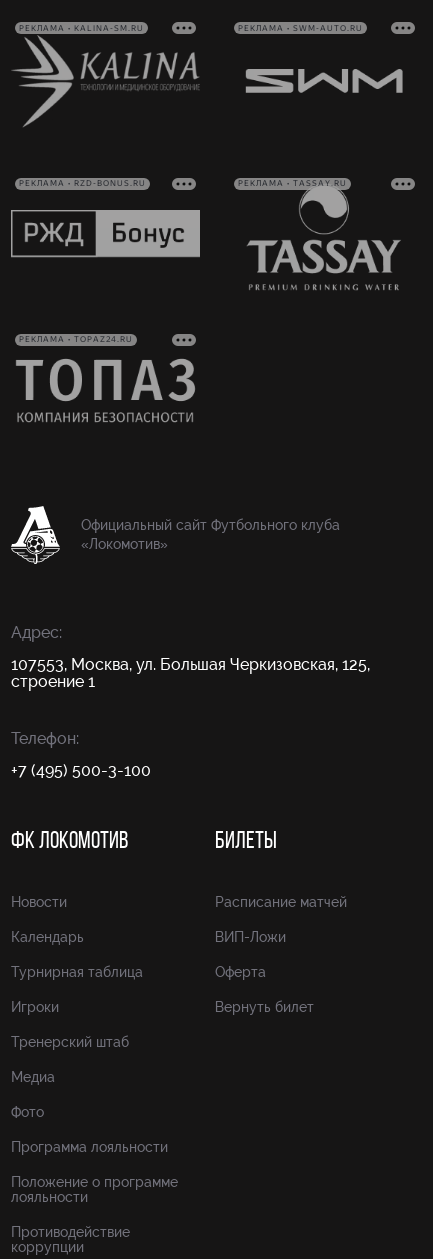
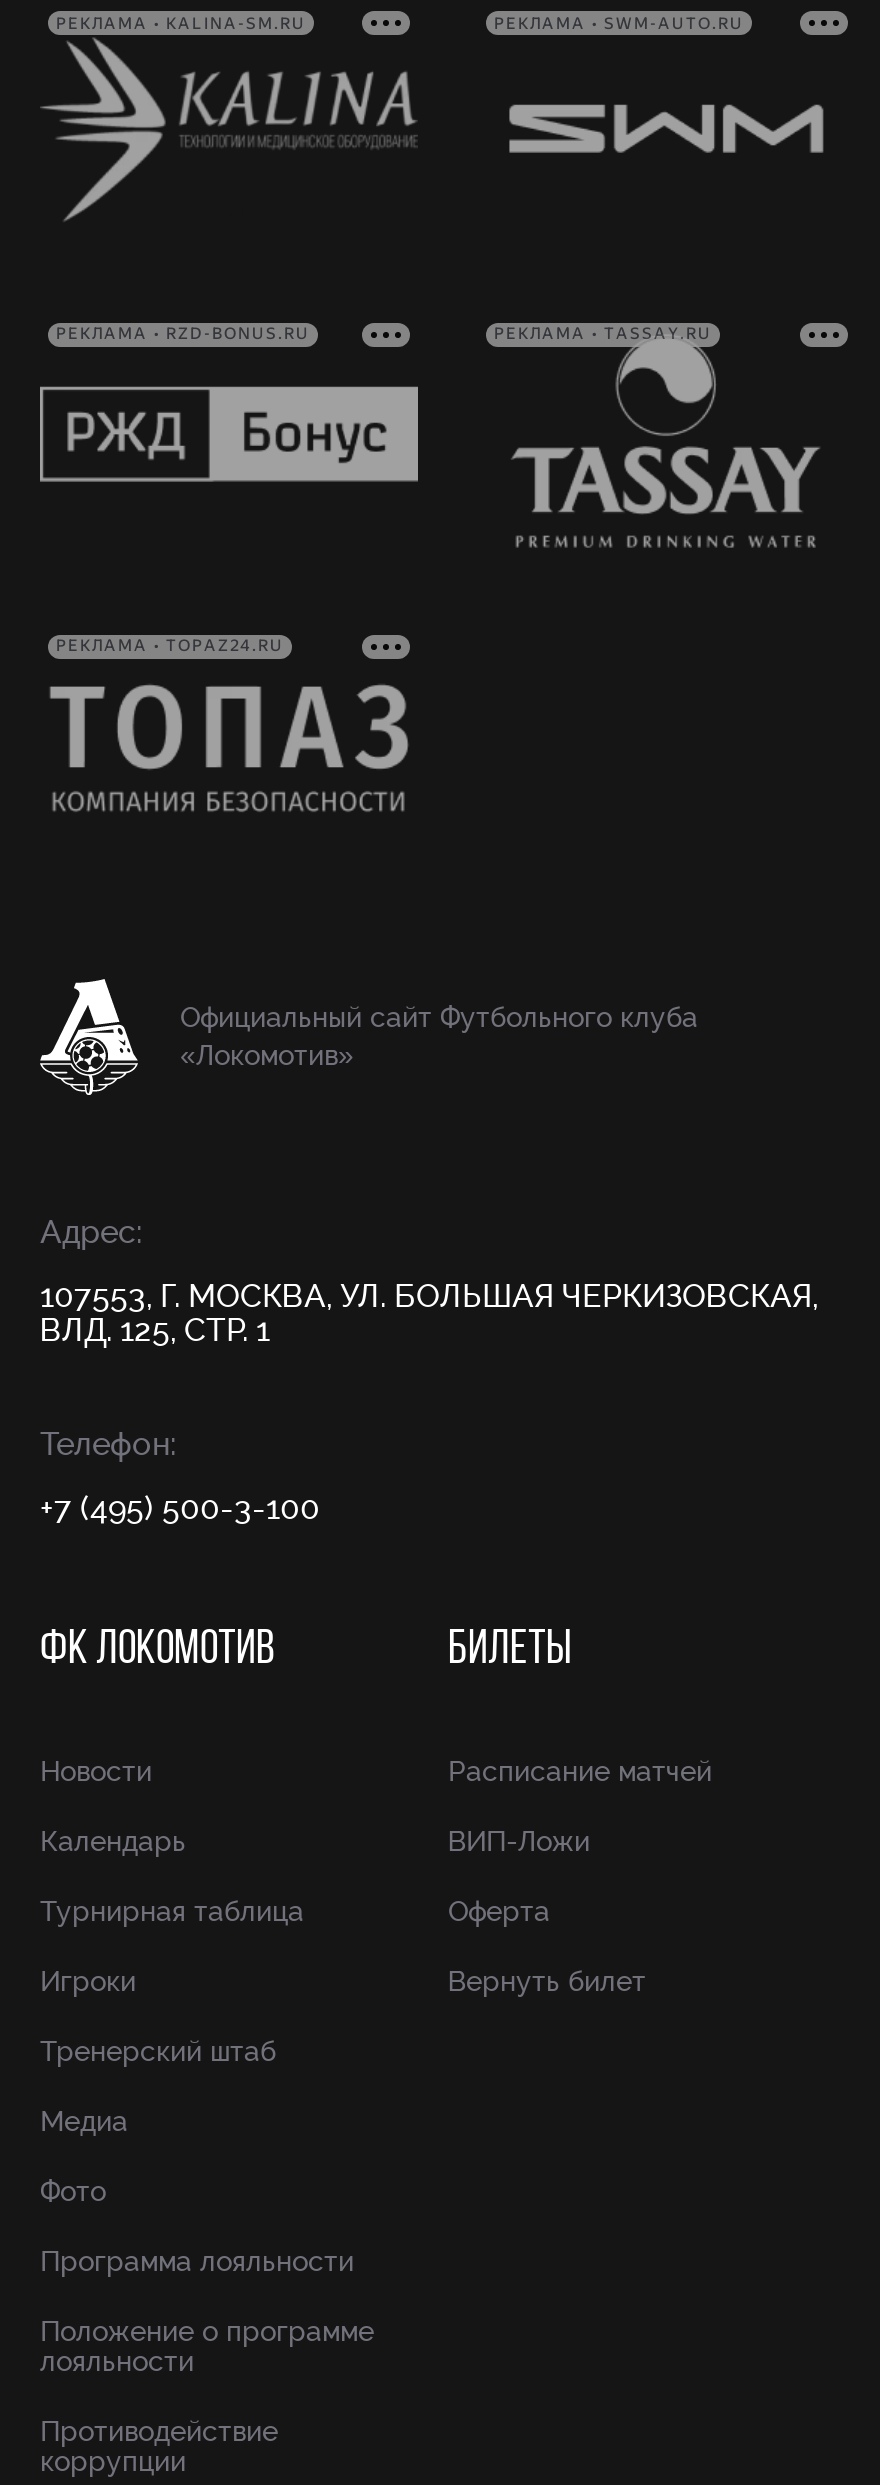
- 107553, Москва, ул. Большая Черкизовская, 125,
- строение 1
+ 107553, Г. МОСКВА, УЛ. БОЛЬШАЯ ЧЕРКИЗОВСКАЯ,
+ ВЛД. 125, СТР. 1
